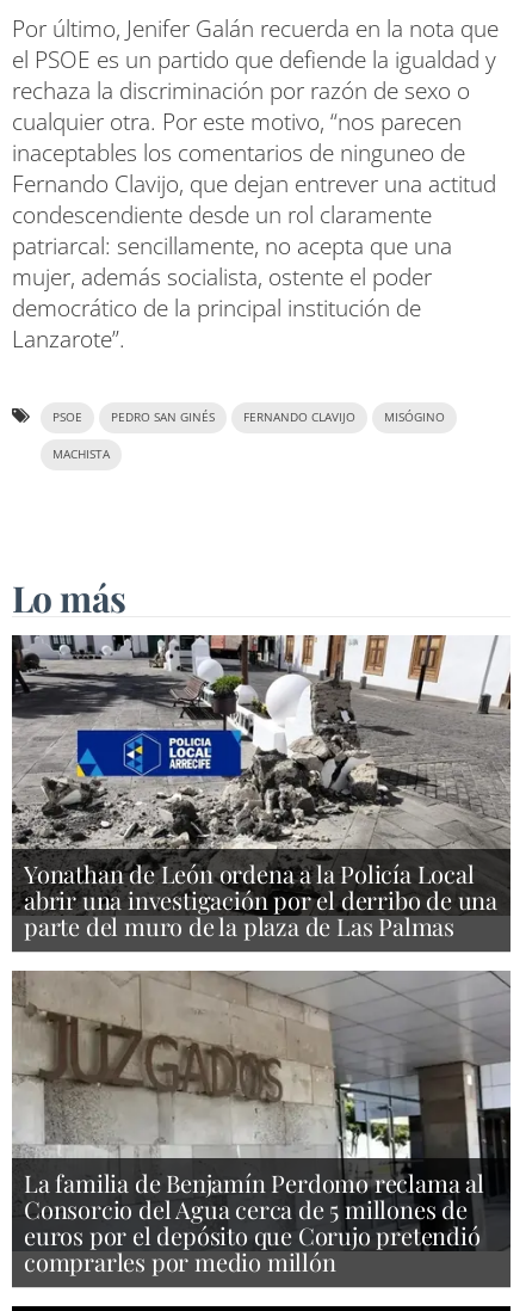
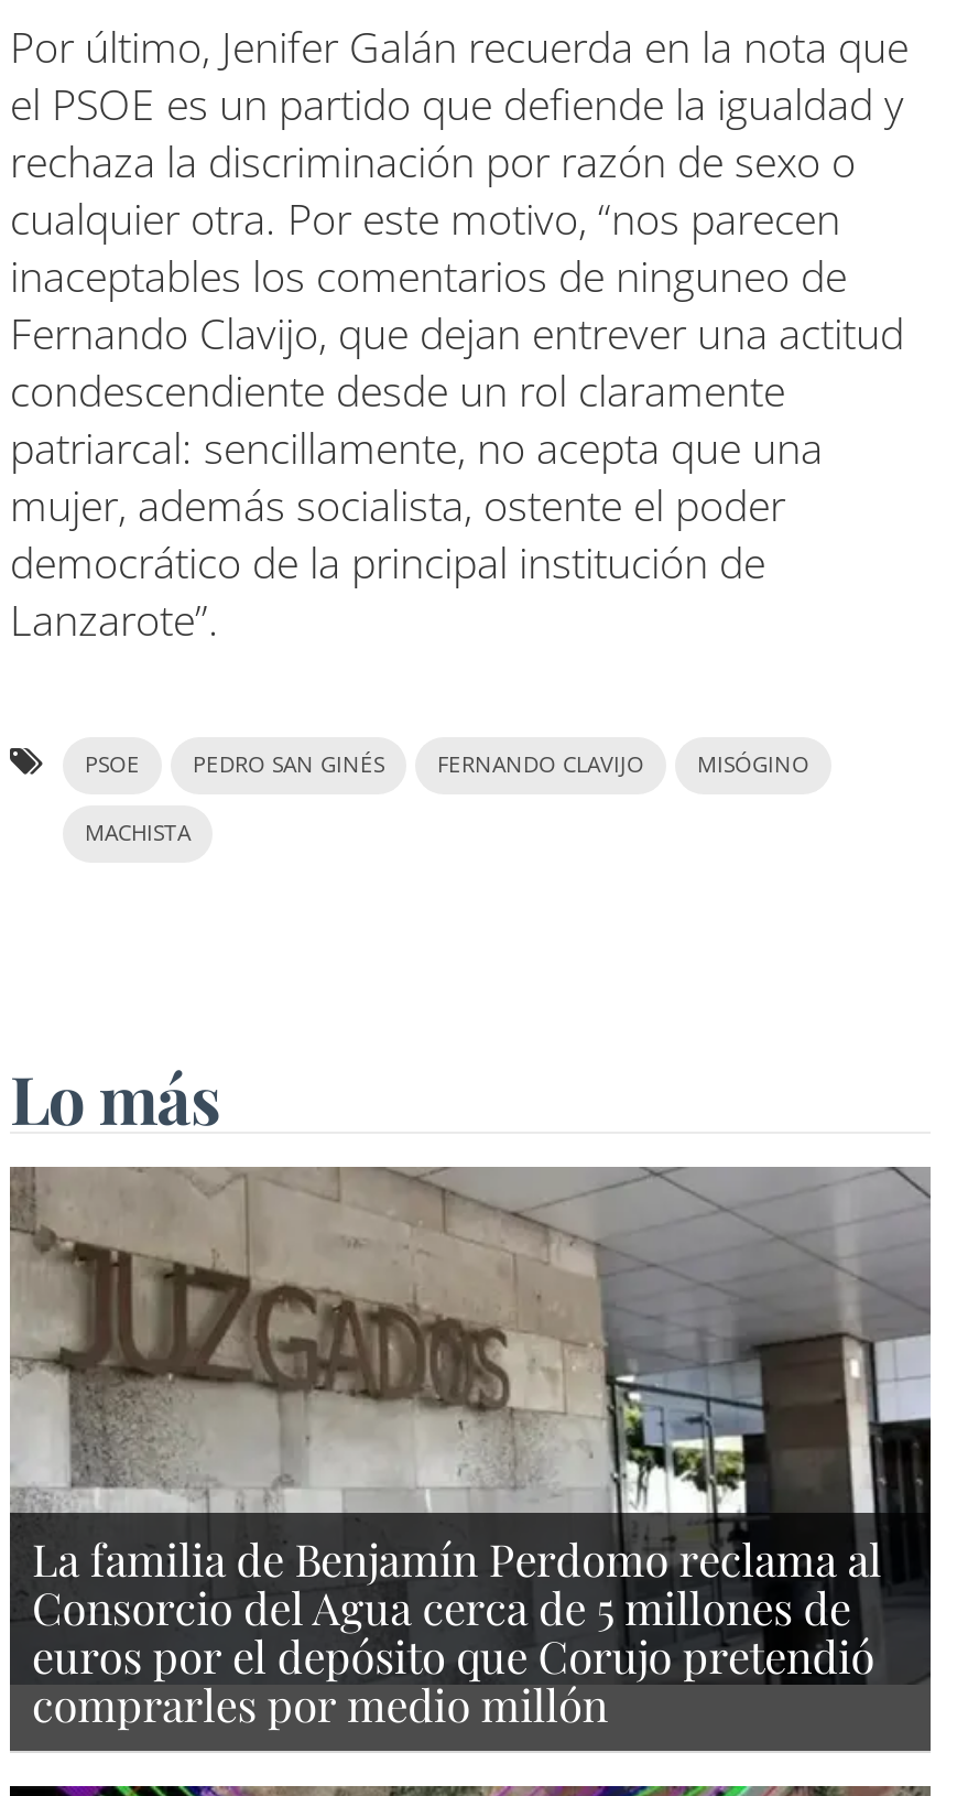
- [image]
- Yonathan de León ordena a la Policía Local
- abrir una investigación por el derribo de una
- parte del muro de la plaza de Las Palmas
